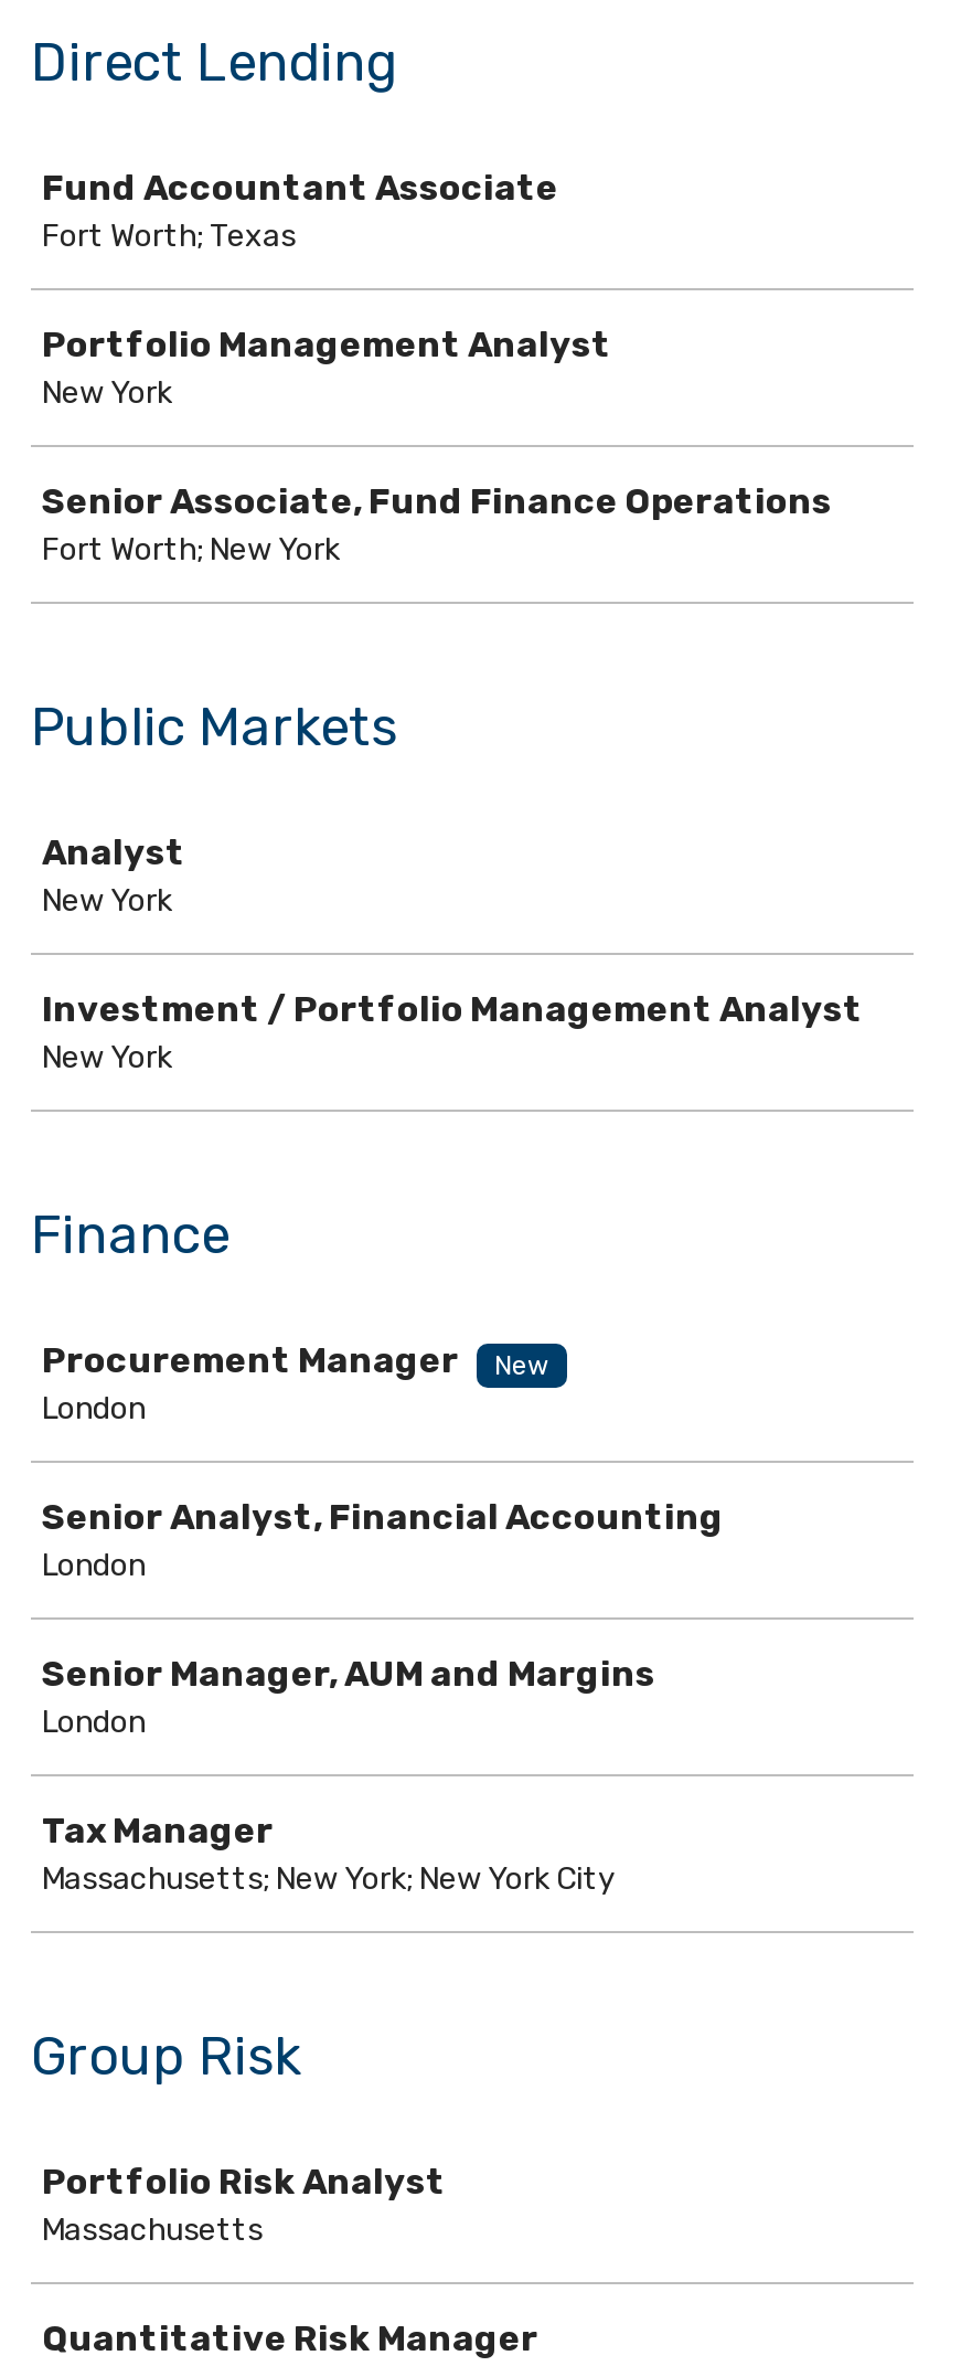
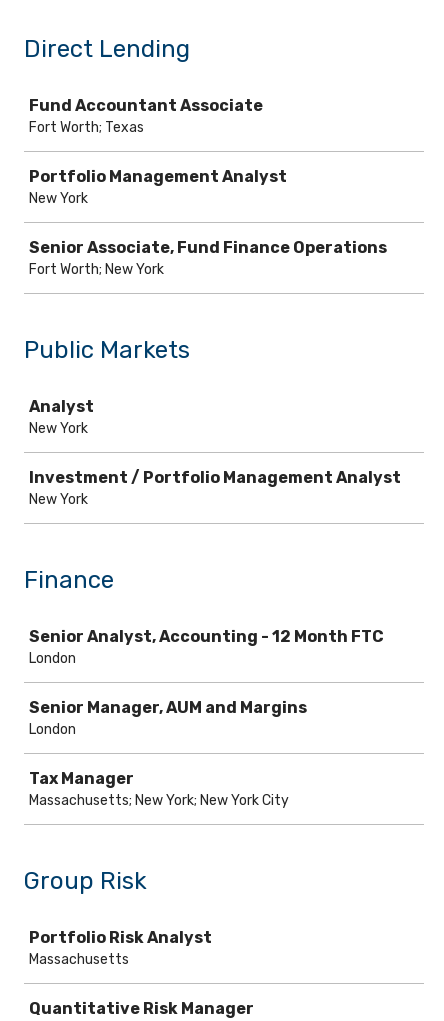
- Procurement Manager
- New
- London
- Senior Analyst, Financial Accounting
+ Senior Analyst, Accounting - 12 Month FTC
